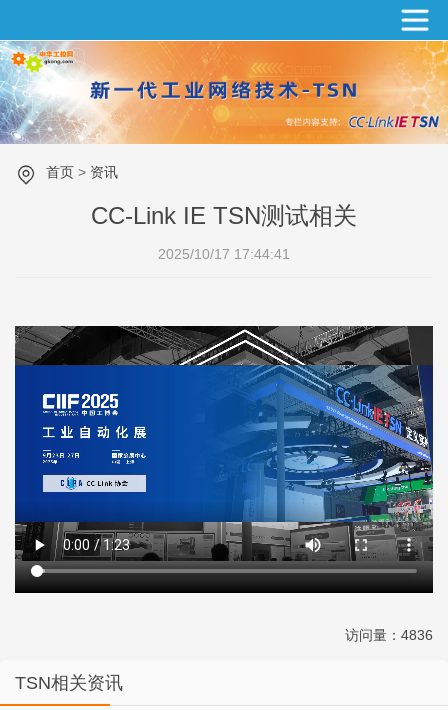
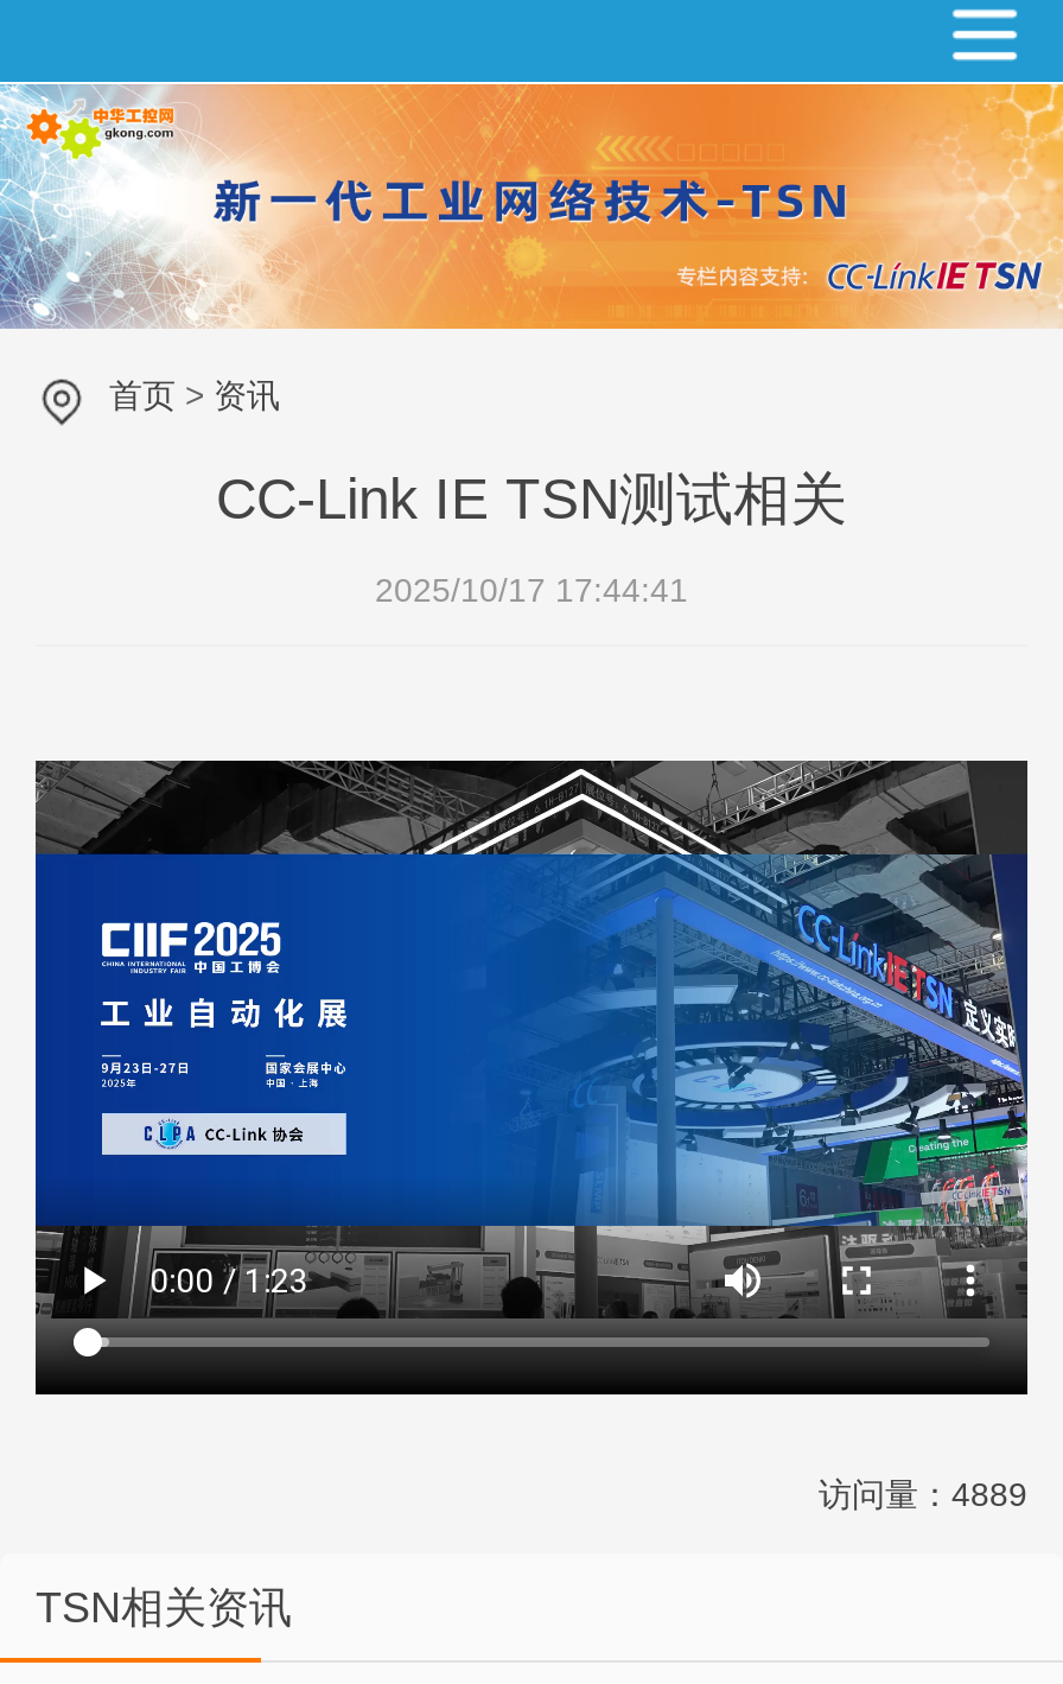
- 访问量：4836
+ 访问量：4889
